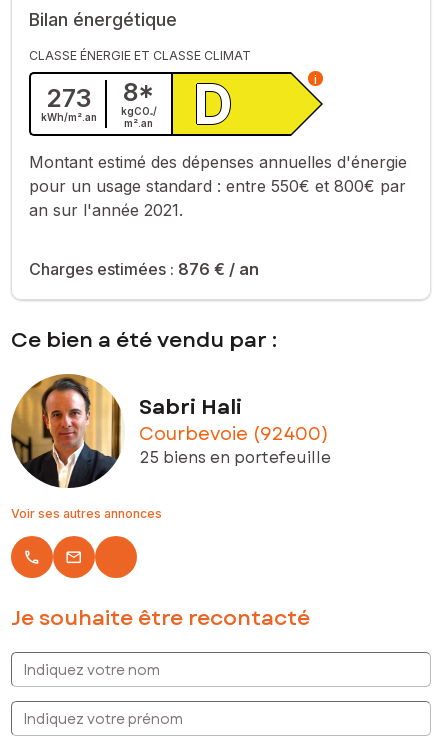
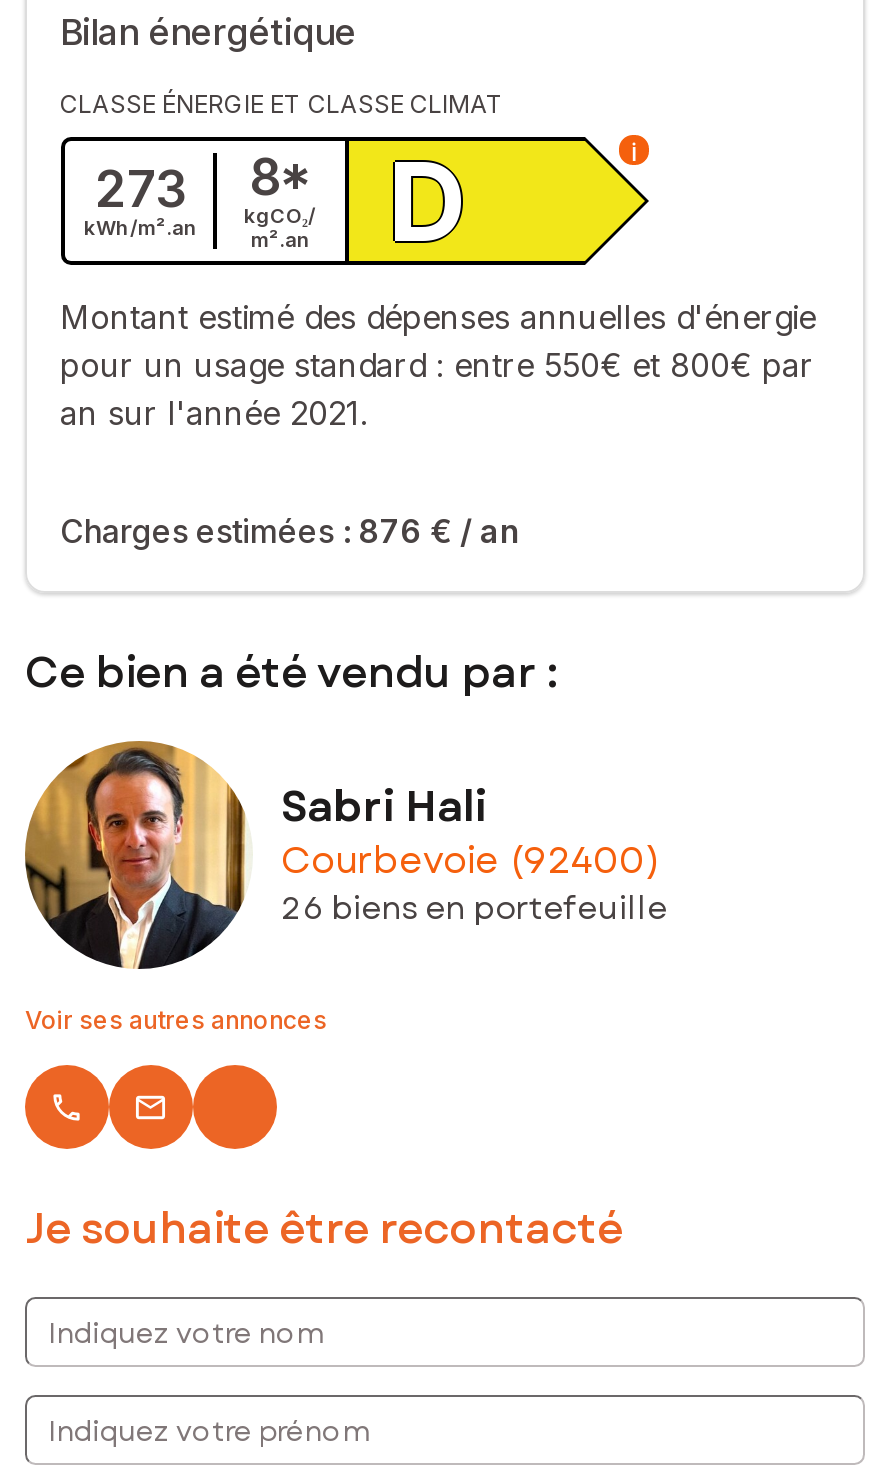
- 25 biens en portefeuille
+ 26 biens en portefeuille
